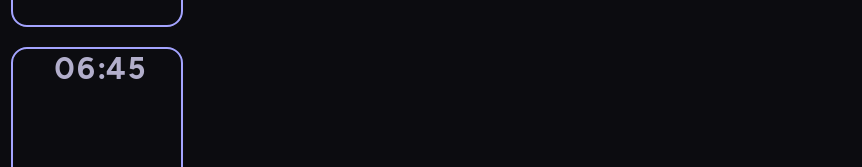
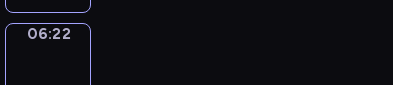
- 06:45
+ 06:22
